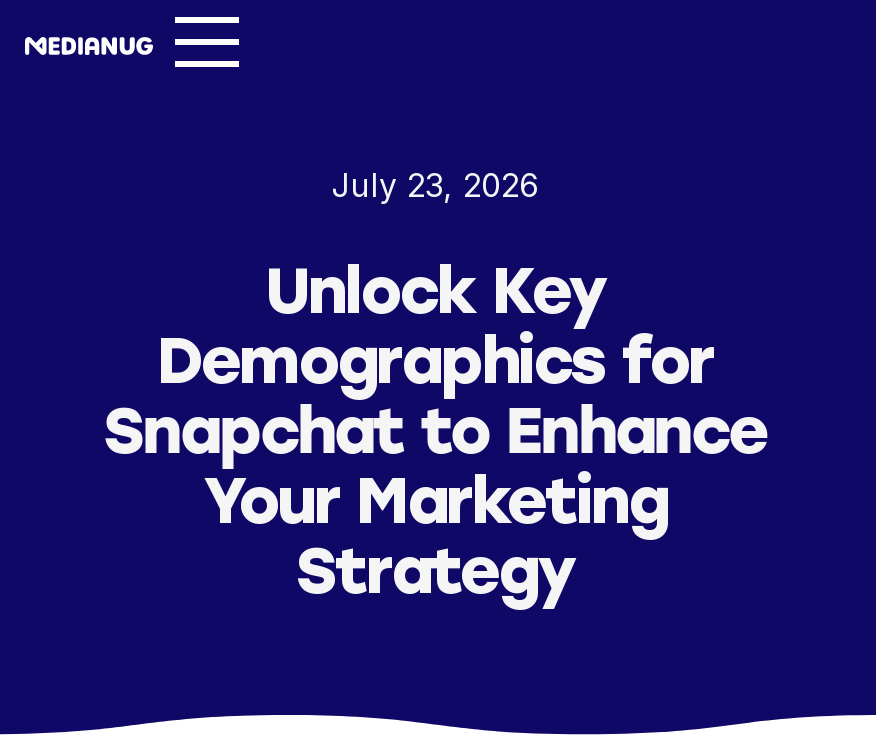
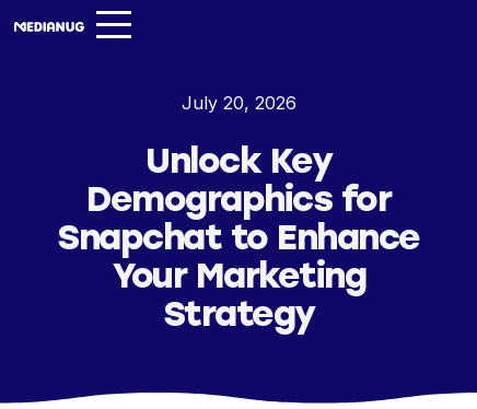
- July 23, 2026
+ July 20, 2026
